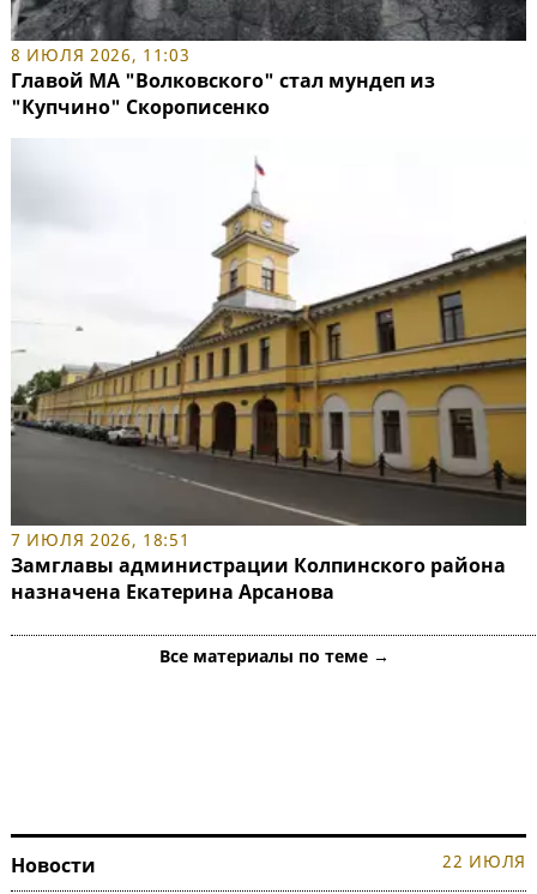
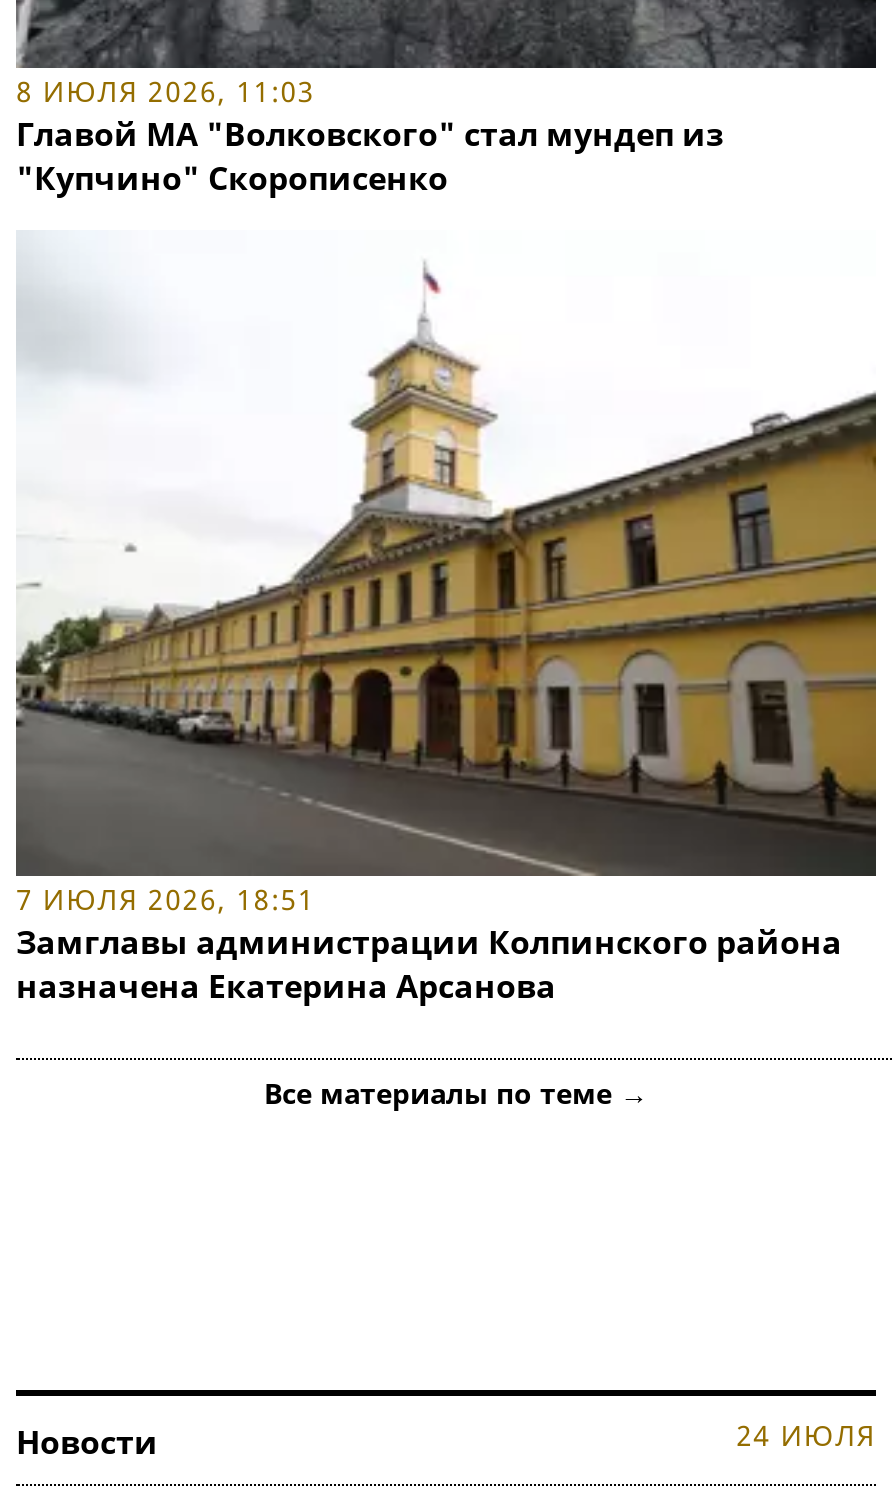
- 22 ИЮЛЯ
+ 24 ИЮЛЯ
